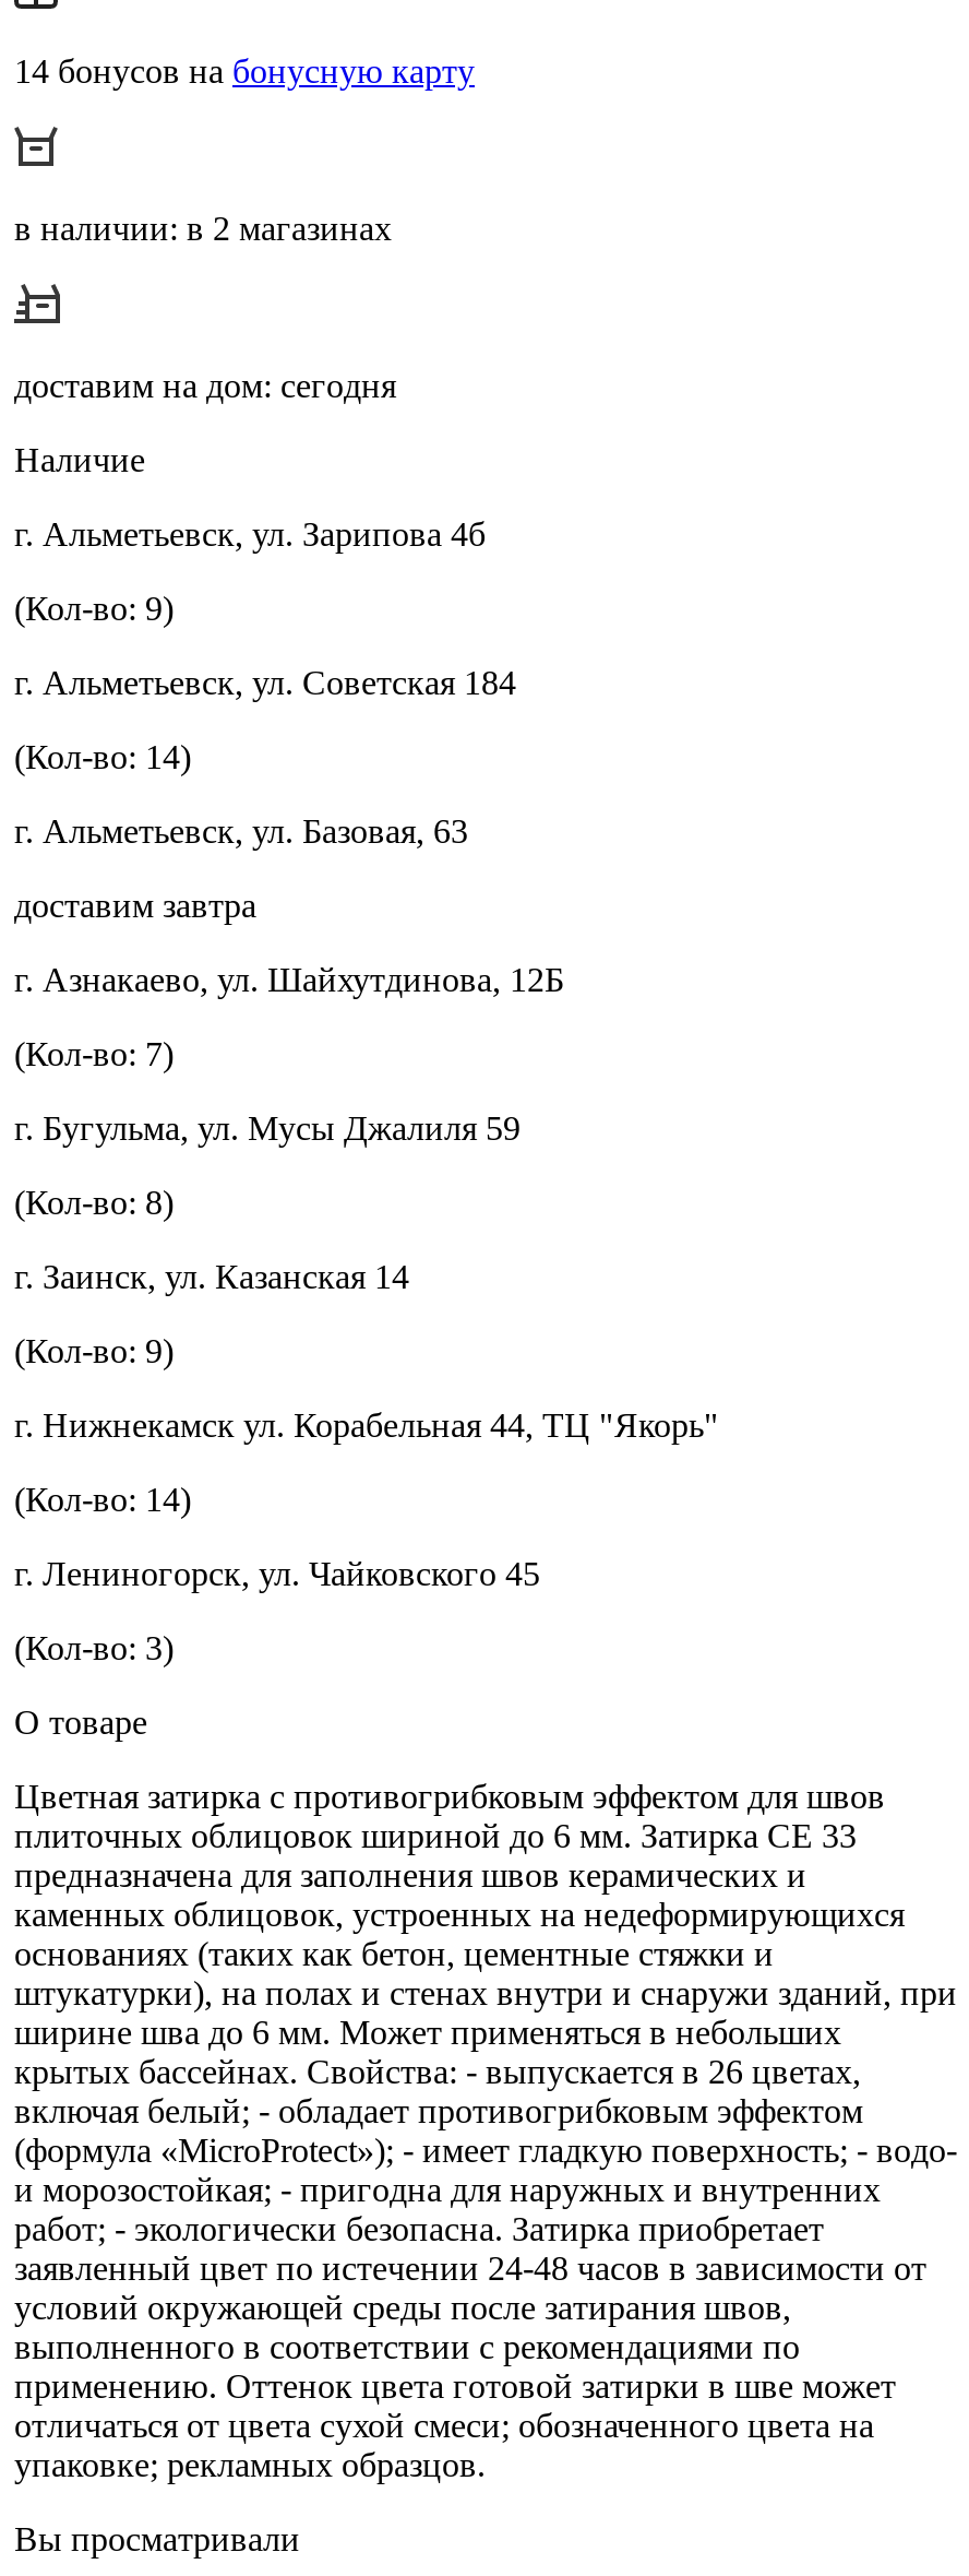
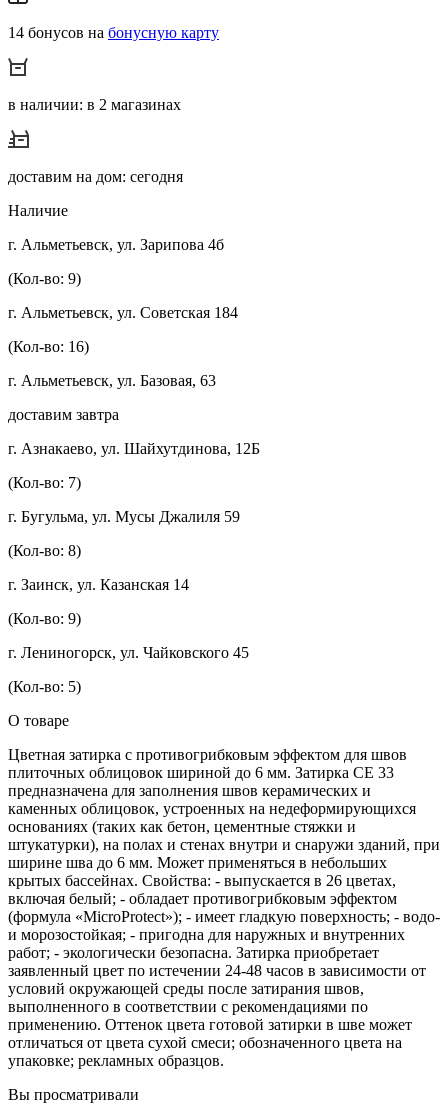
- (Кол-во: 14)
+ (Кол-во: 16)

- г. Нижнекамск ул. Корабельная 44, ТЦ "Якорь"
- (Кол-во: 14)

- (Кол-во: 3)
+ (Кол-во: 5)
